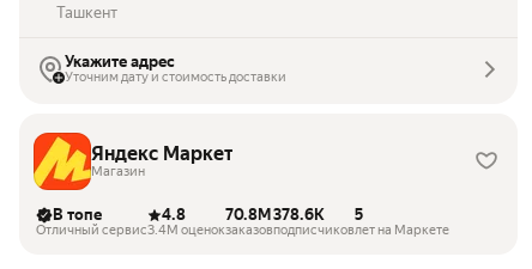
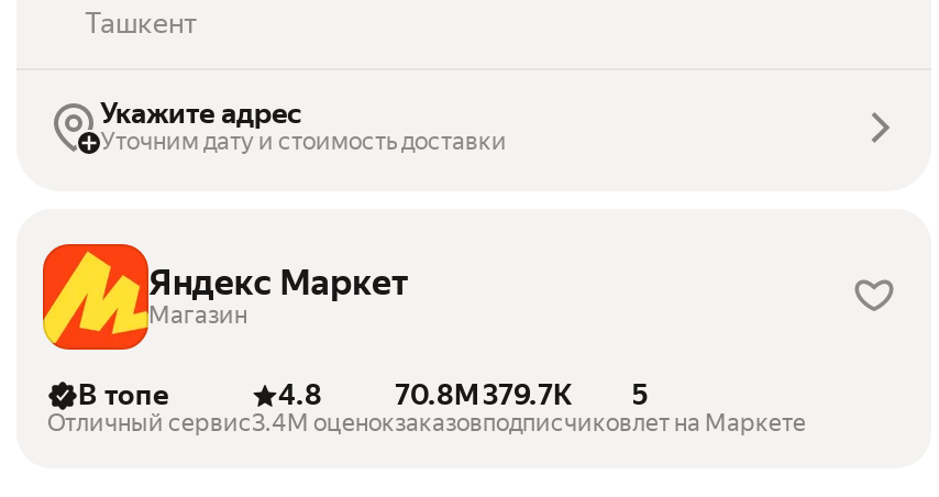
- 70.8M 378.6K 5
+ 70.8M 379.7K 5
